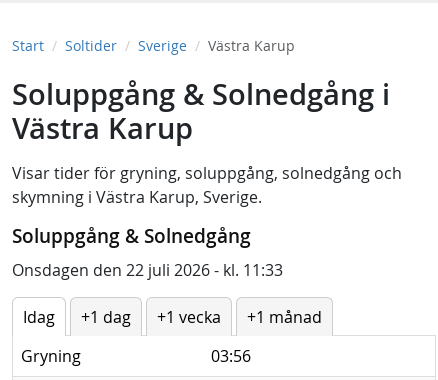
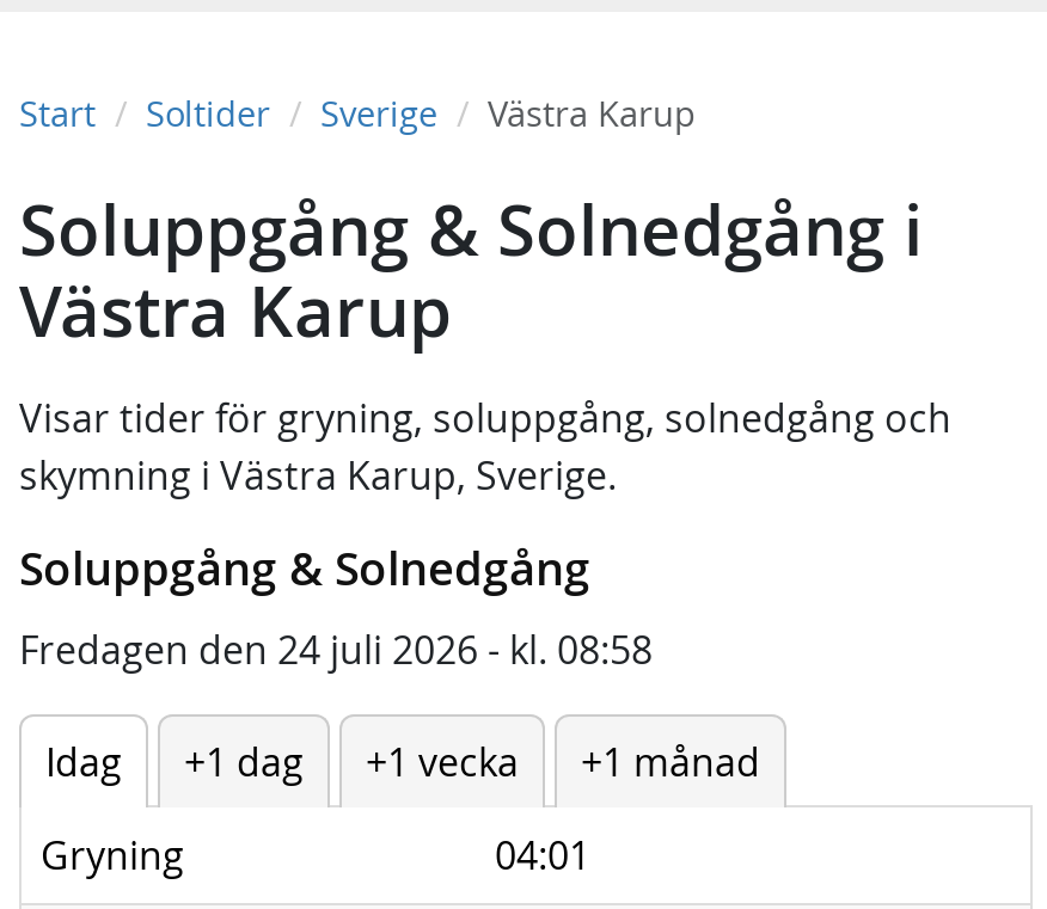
- Onsdagen den 22 juli 2026 - kl. 11:33
+ Fredagen den 24 juli 2026 - kl. 08:58

- 03:56
+ 04:01
